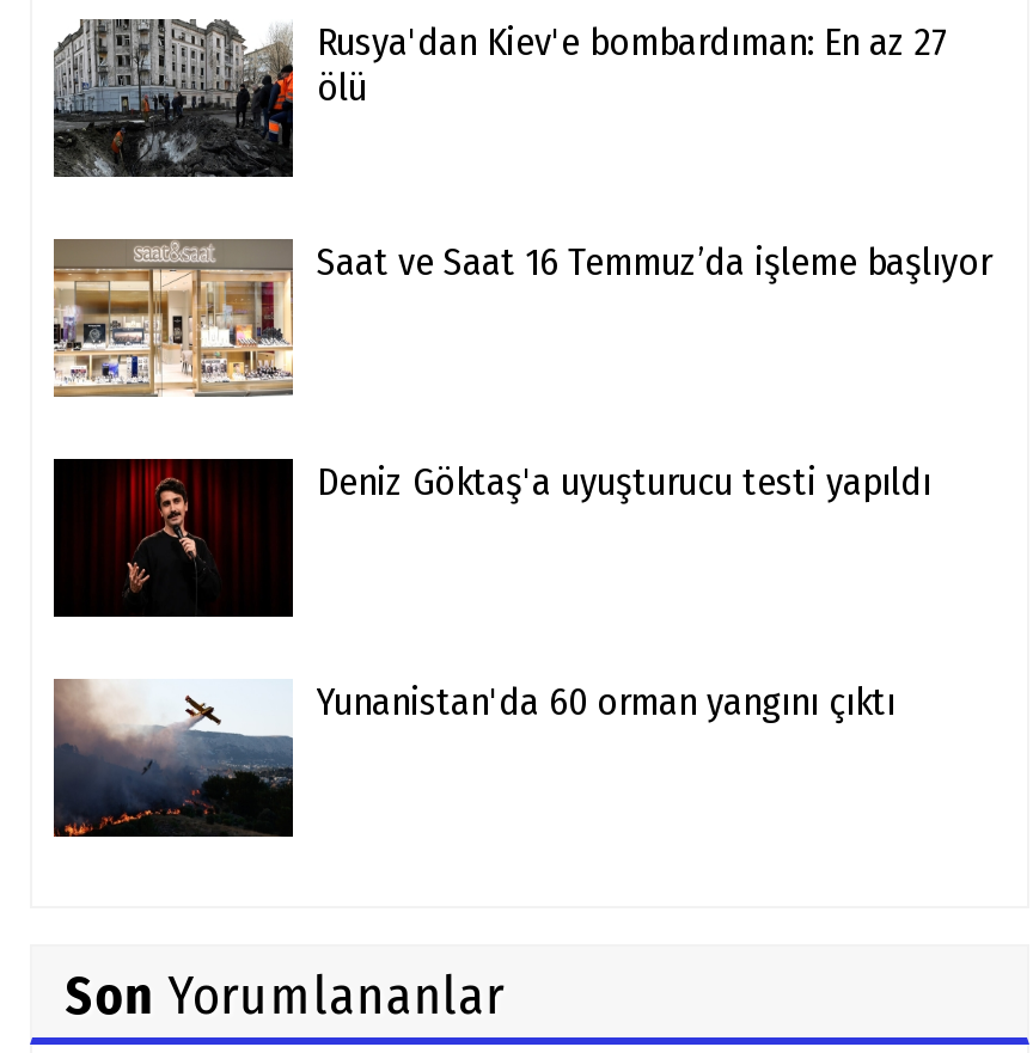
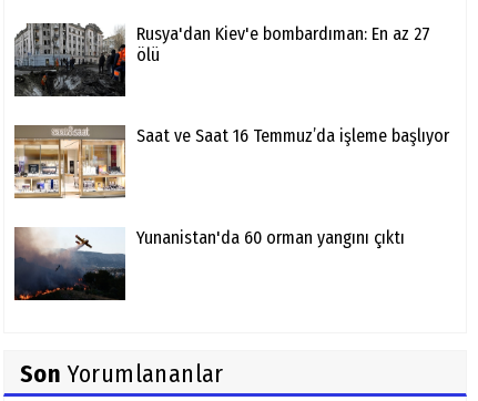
- [image]
- Deniz Göktaş'a uyuşturucu testi yapıldı
